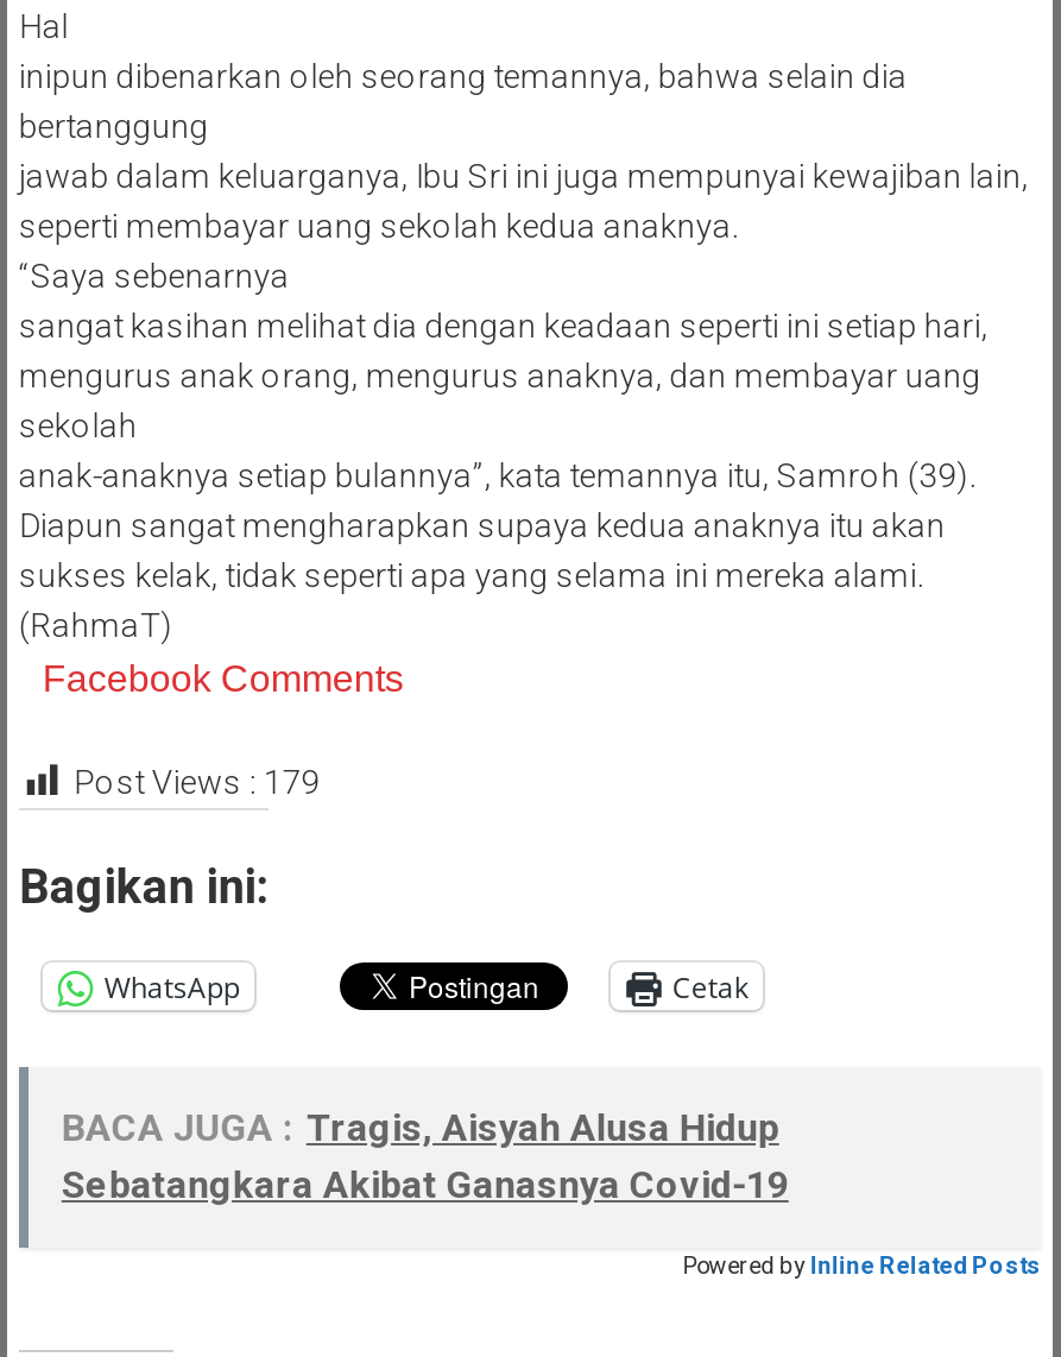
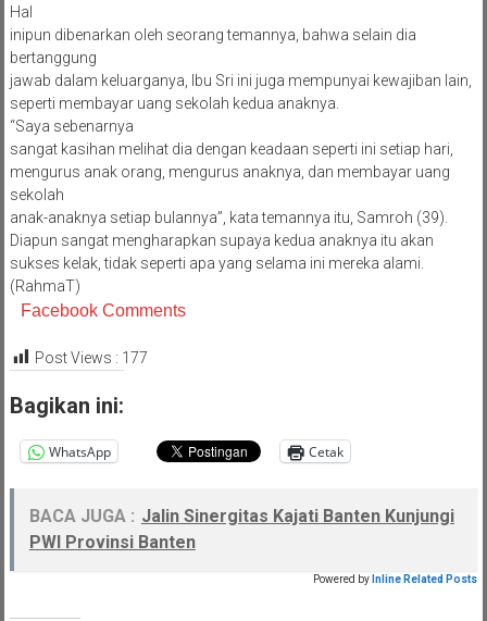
- Post Views : 179
+ Post Views : 177

- BACA JUGA : Tragis, Aisyah Alusa Hidup
- Sebatangkara Akibat Ganasnya Covid-19
+ BACA JUGA : Jalin Sinergitas Kajati Banten Kunjungi
+ PWI Provinsi Banten
